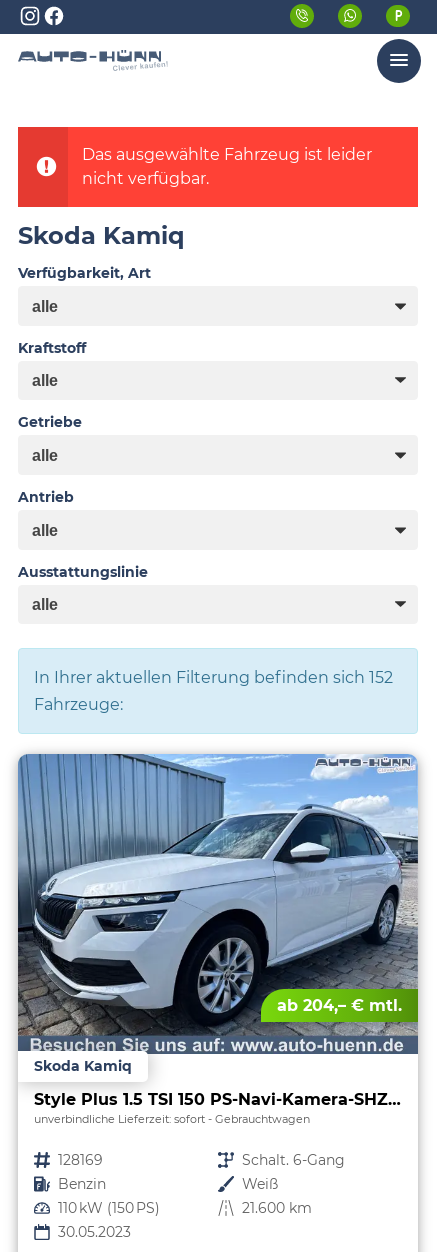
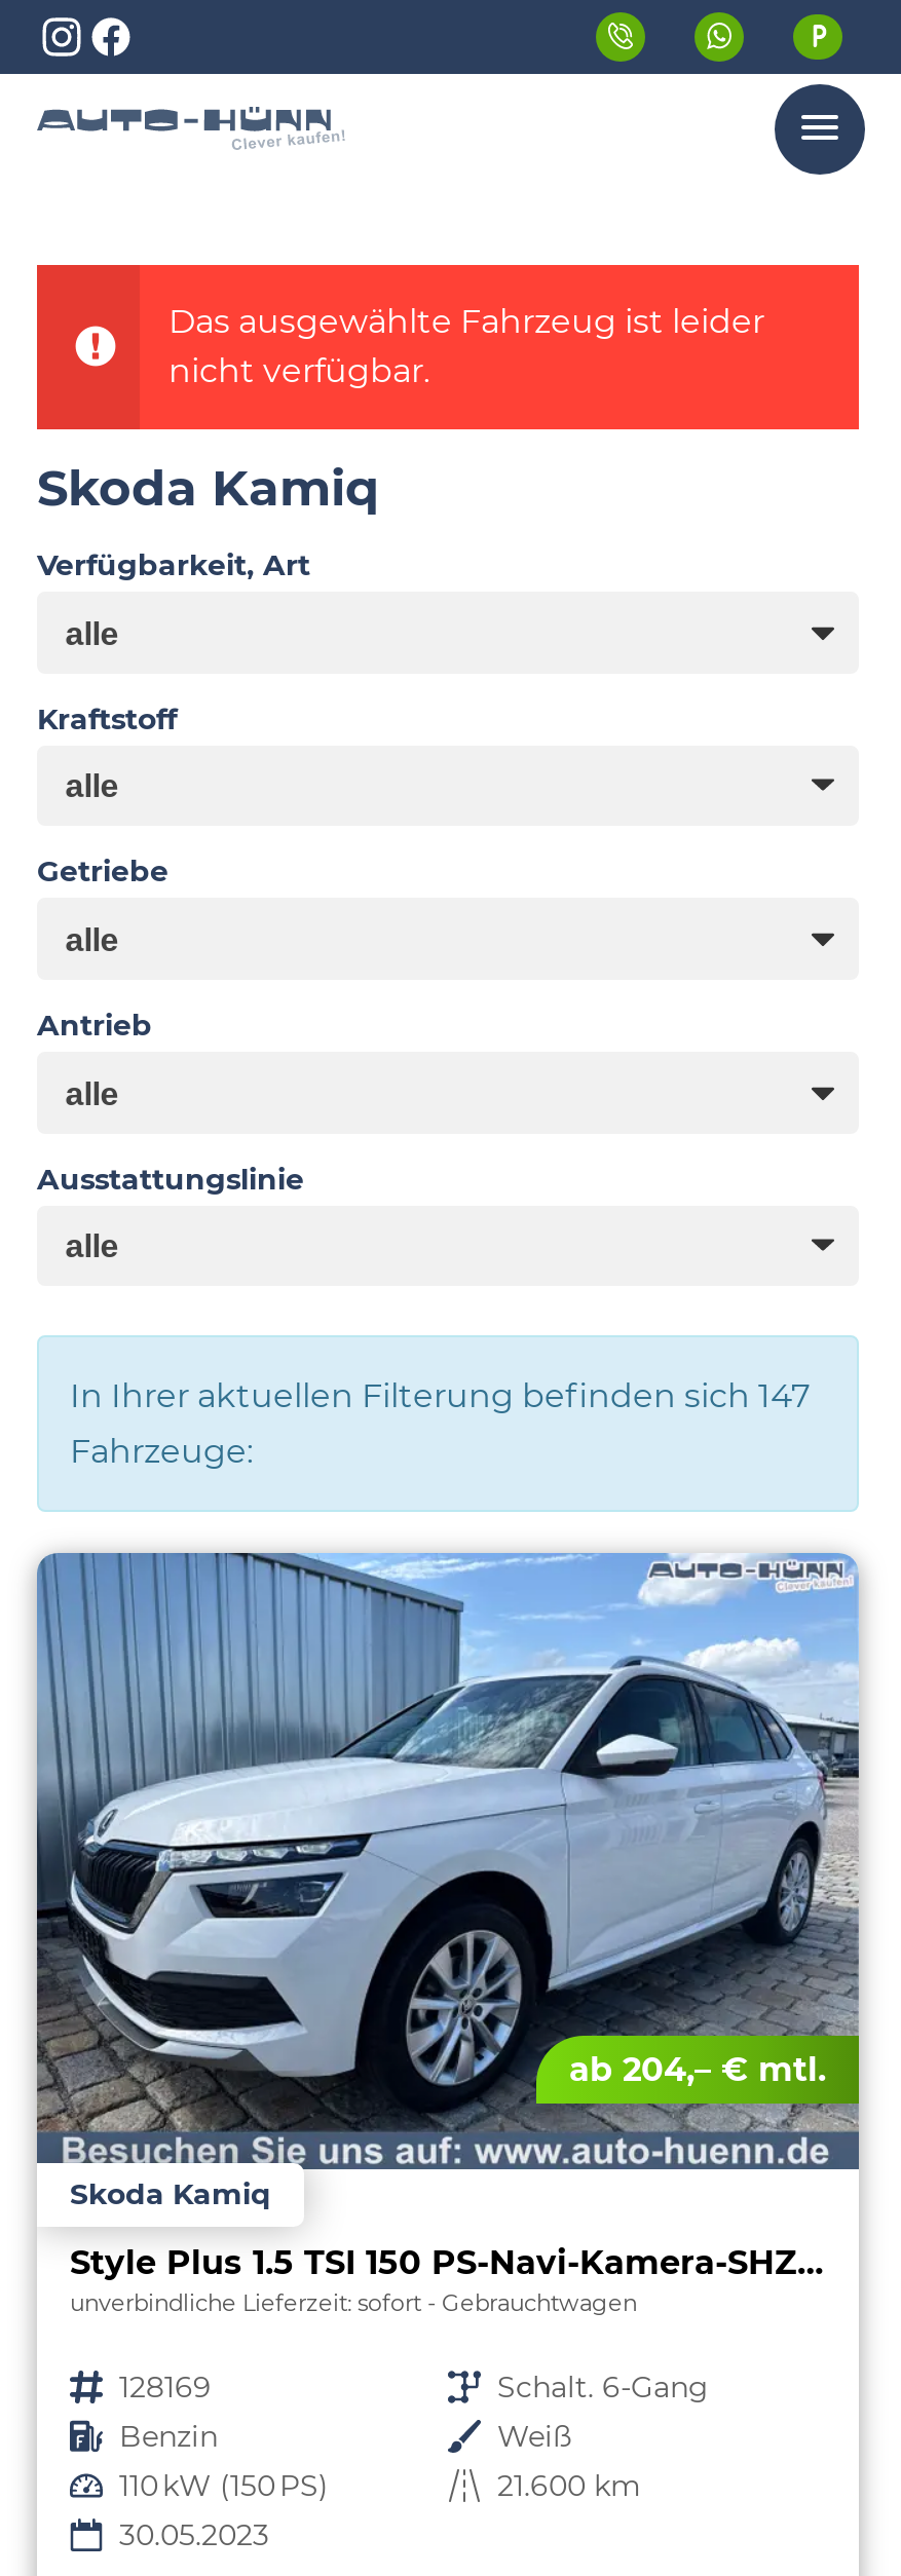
- In Ihrer aktuellen Filterung befinden sich 152
+ In Ihrer aktuellen Filterung befinden sich 147
